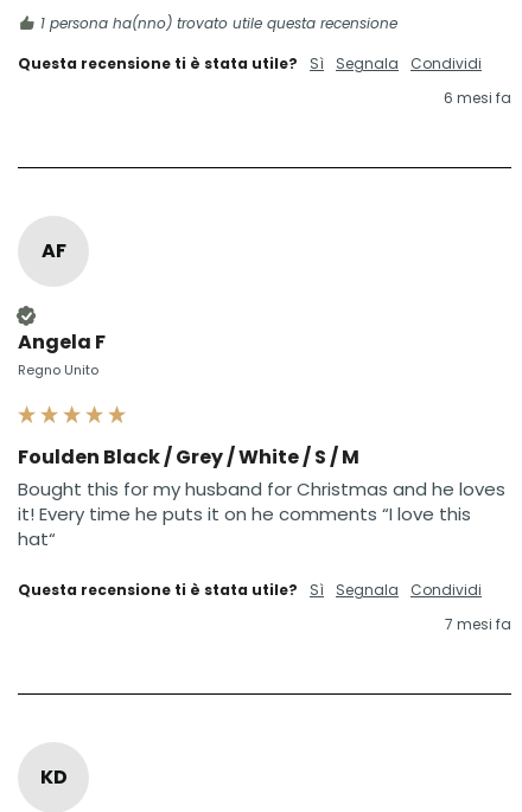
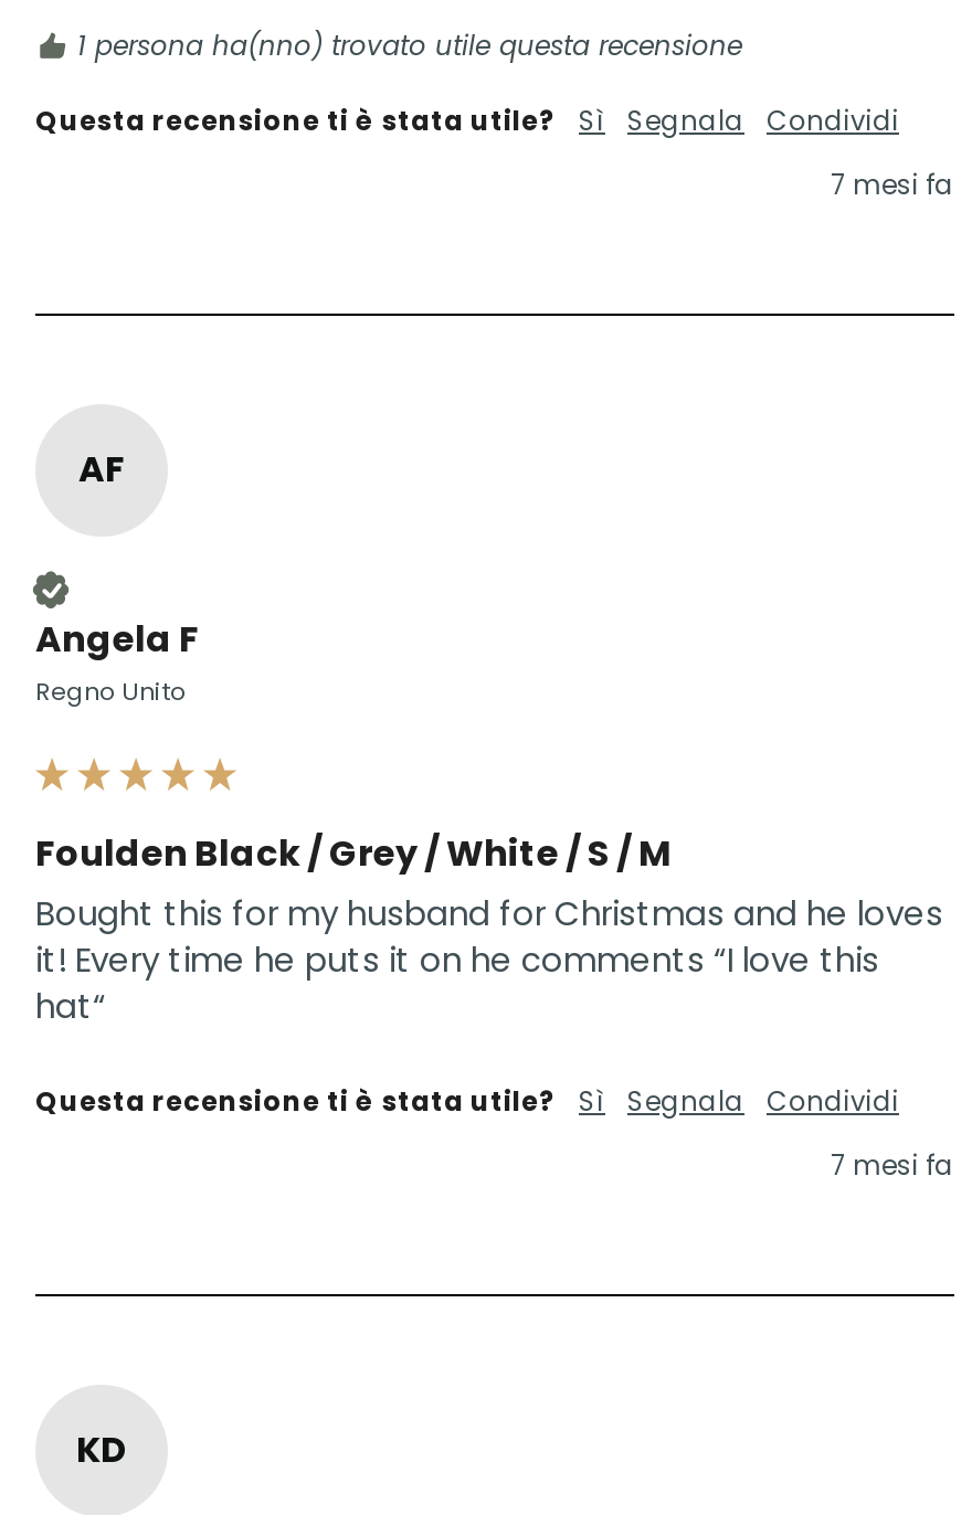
- 6 mesi fa
+ 7 mesi fa
